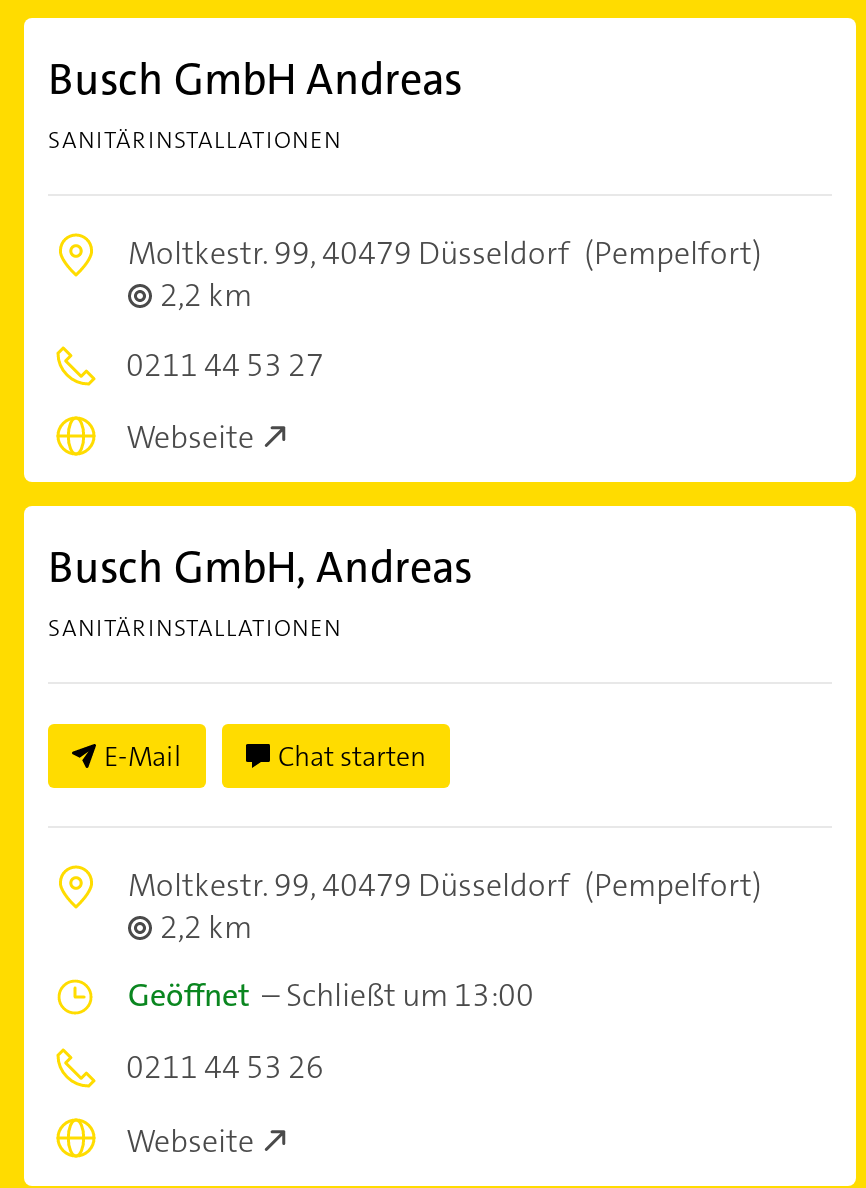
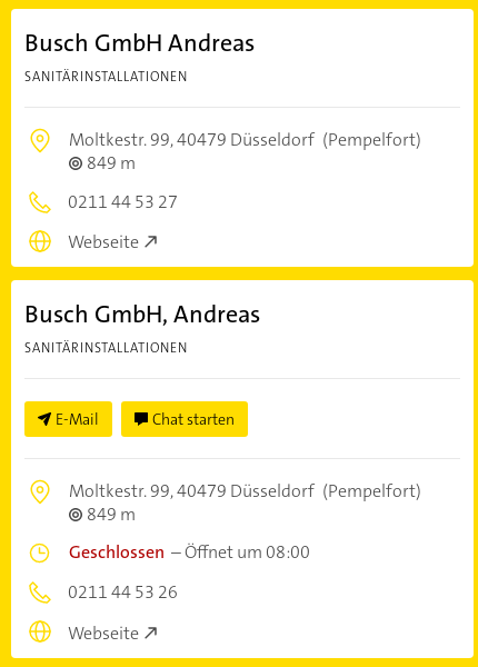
- 2,2 km
+ 849 m

- 2,2 km
+ 849 m

- Geöffnet – Schließt um 13:00
+ Geschlossen – Öffnet um 08:00
